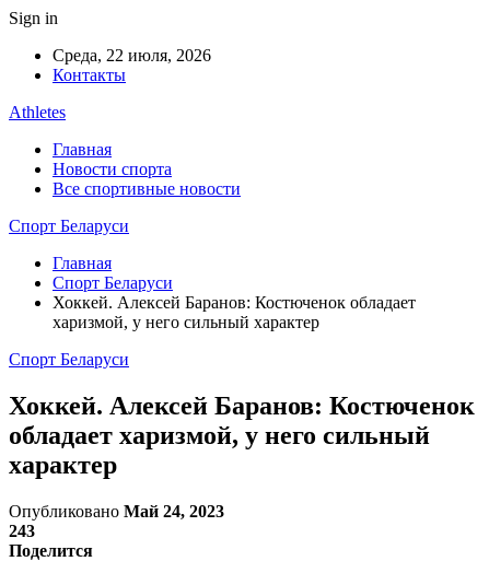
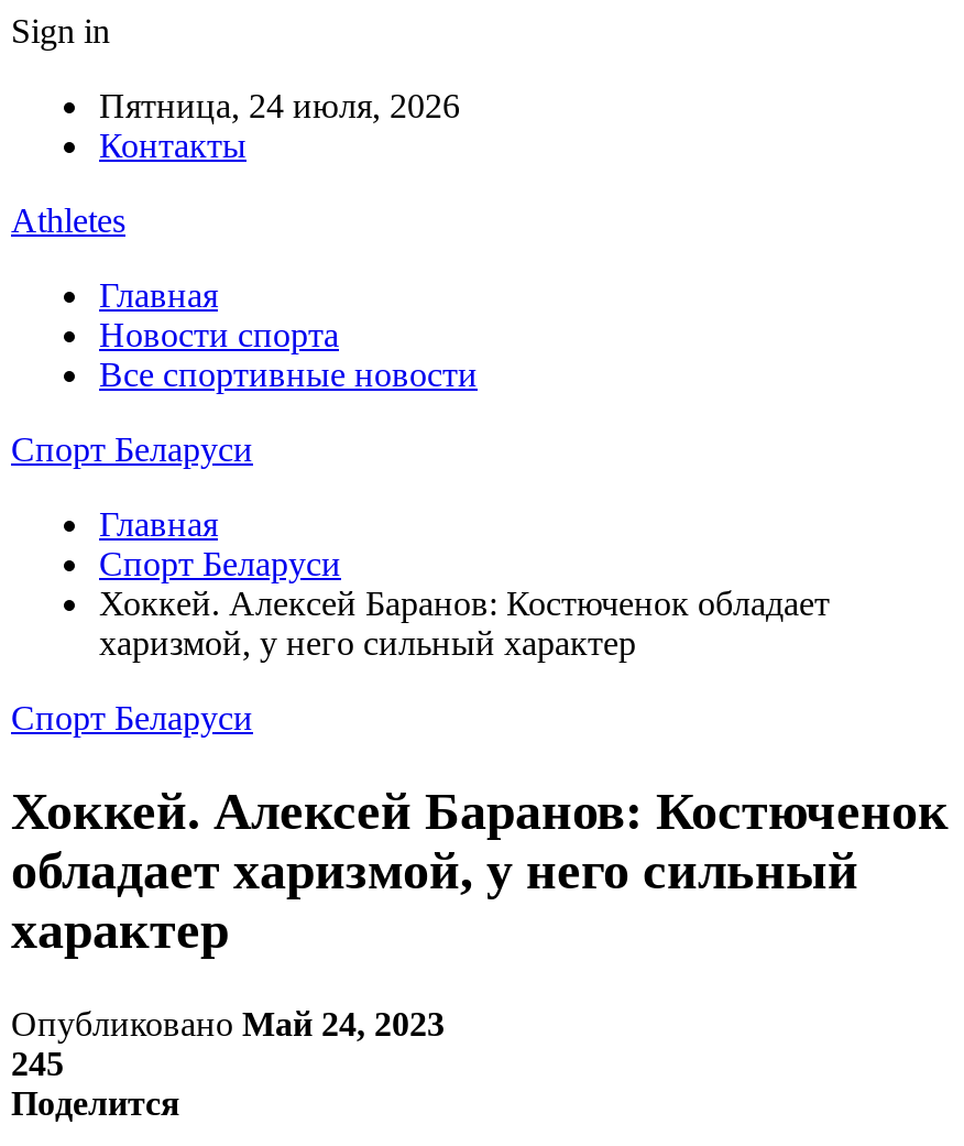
- Среда, 22 июля, 2026
+ Пятница, 24 июля, 2026

- 243
+ 245
